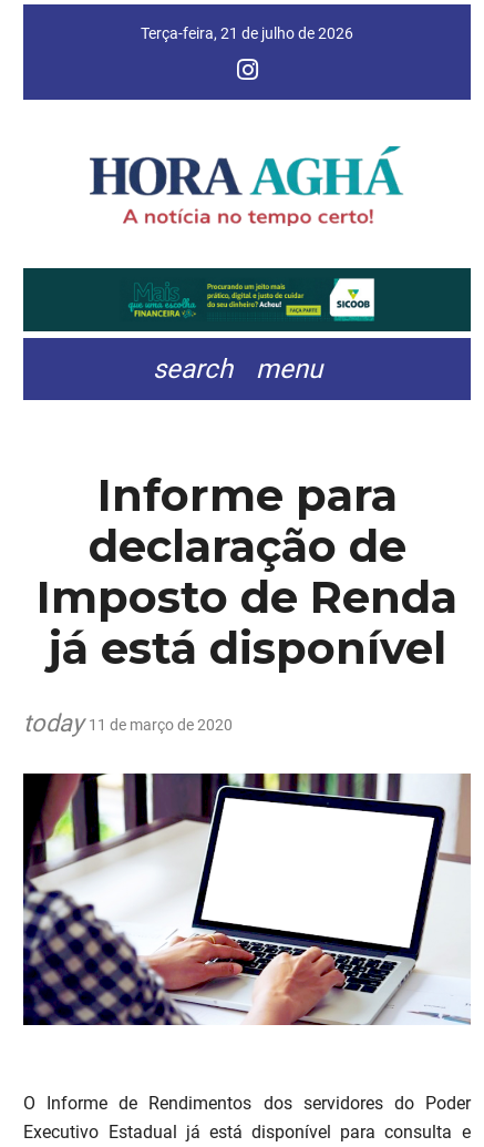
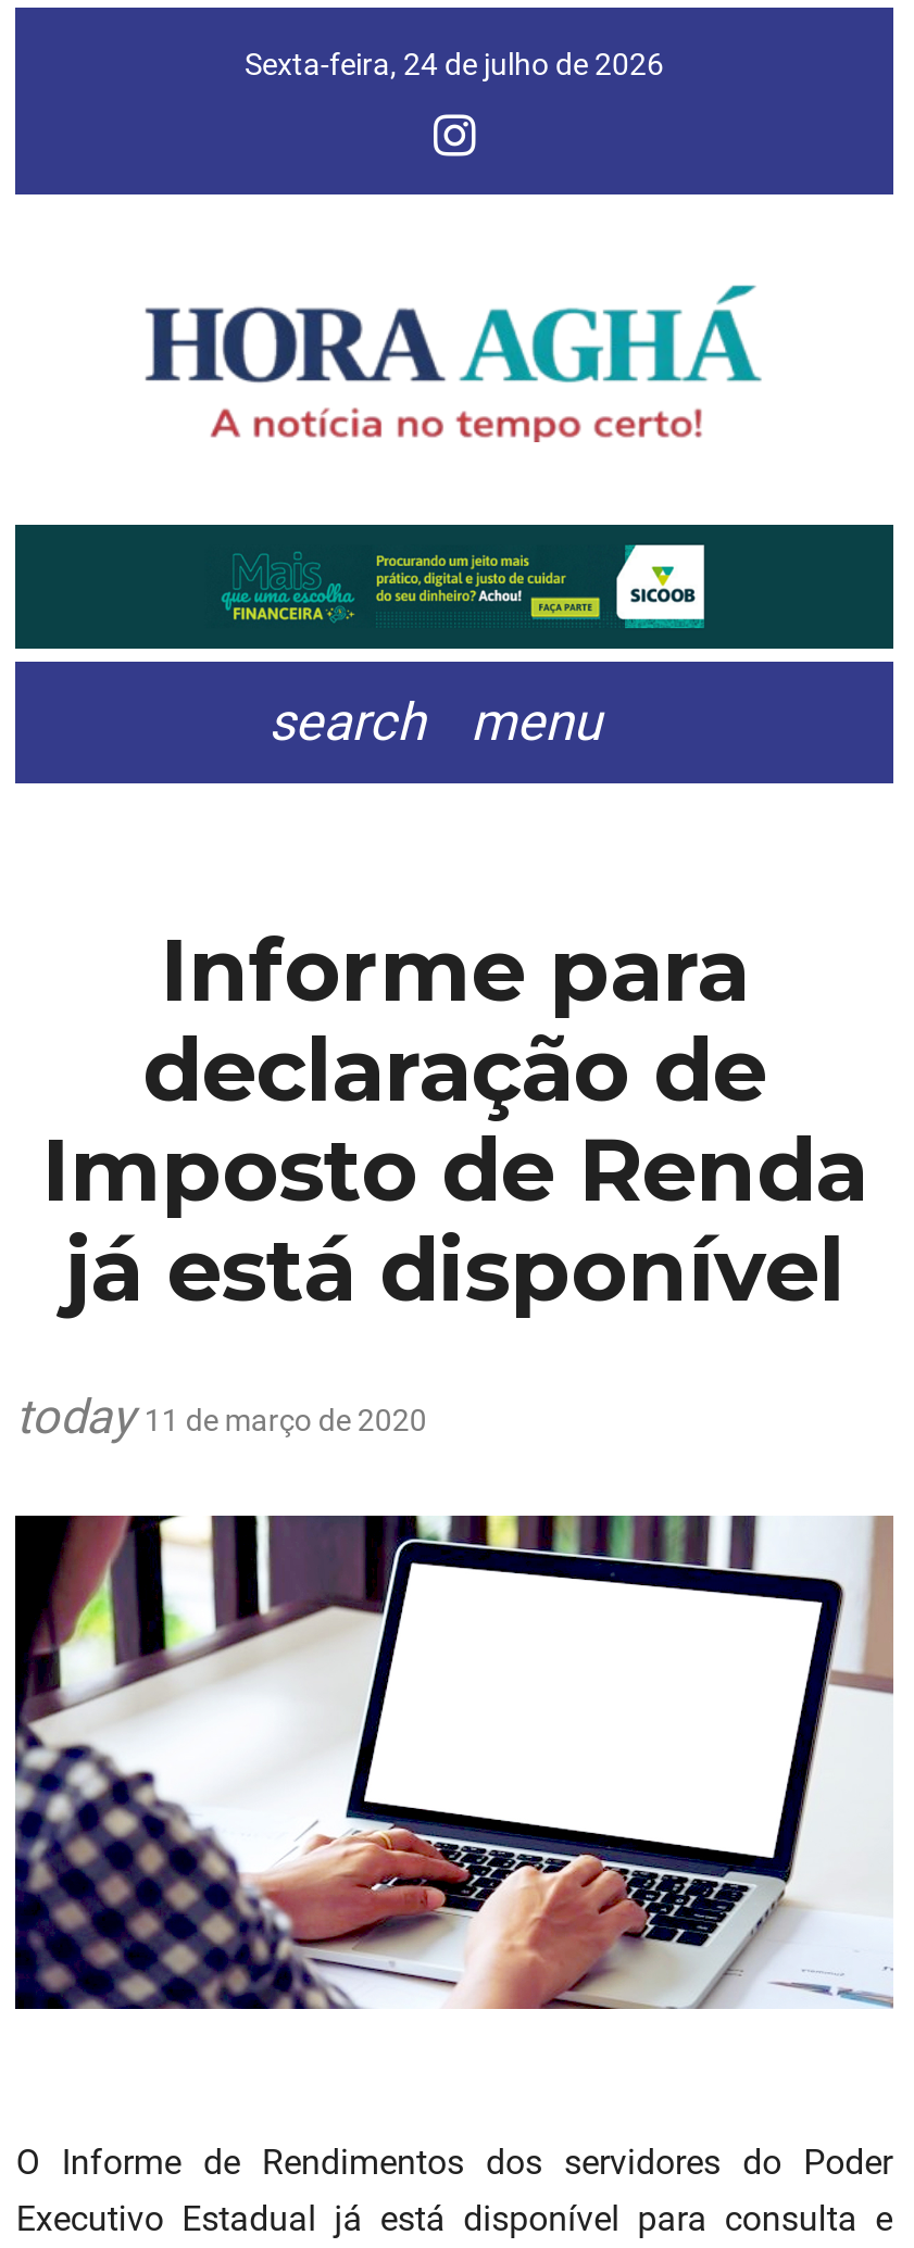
- Terça-feira, 21 de julho de 2026
+ Sexta-feira, 24 de julho de 2026
